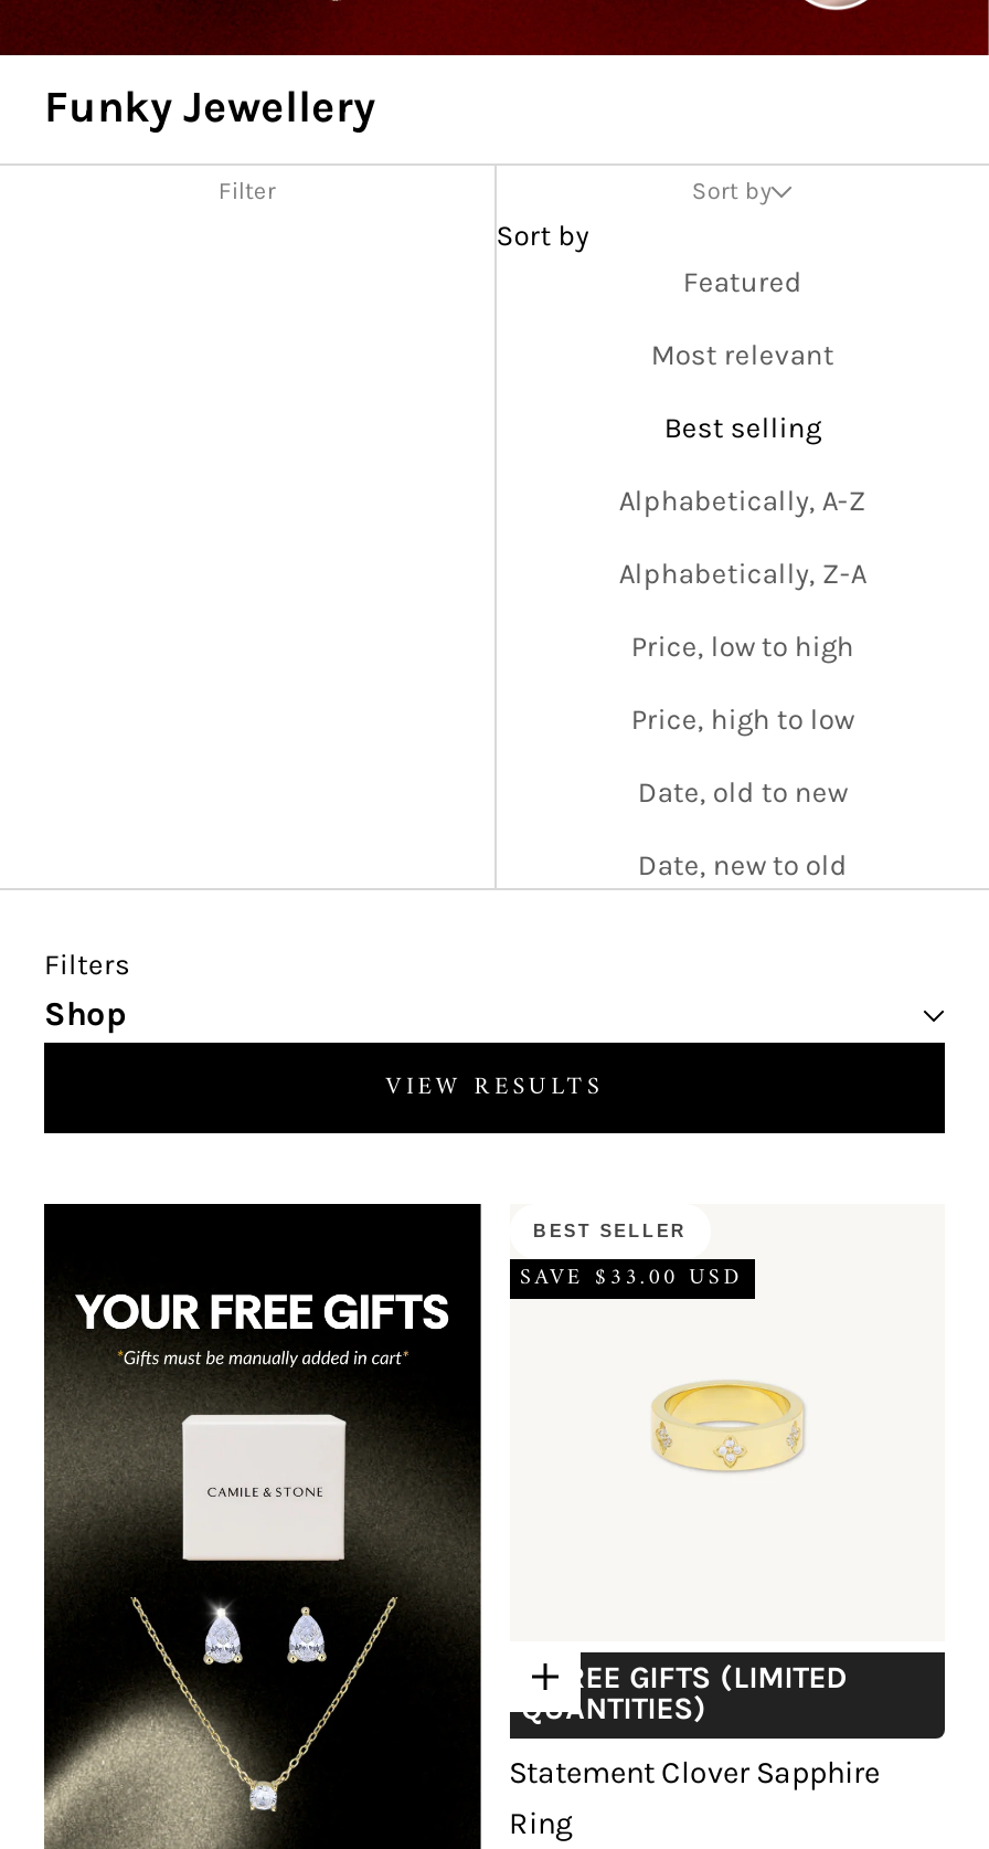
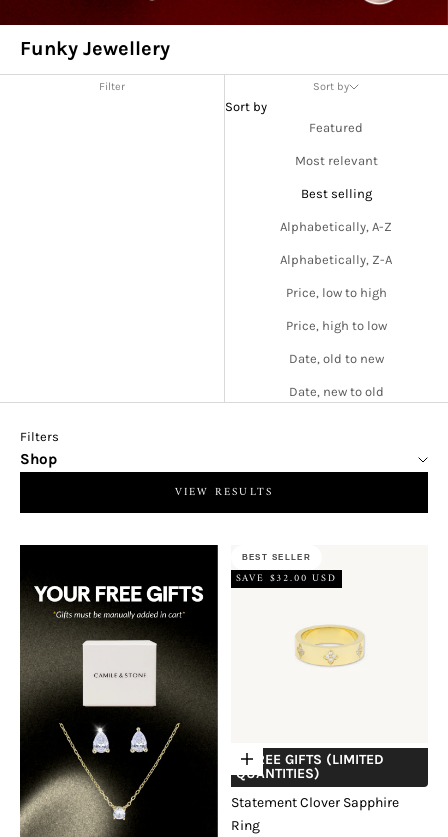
- SAVE $33.00 USD
+ SAVE $32.00 USD
